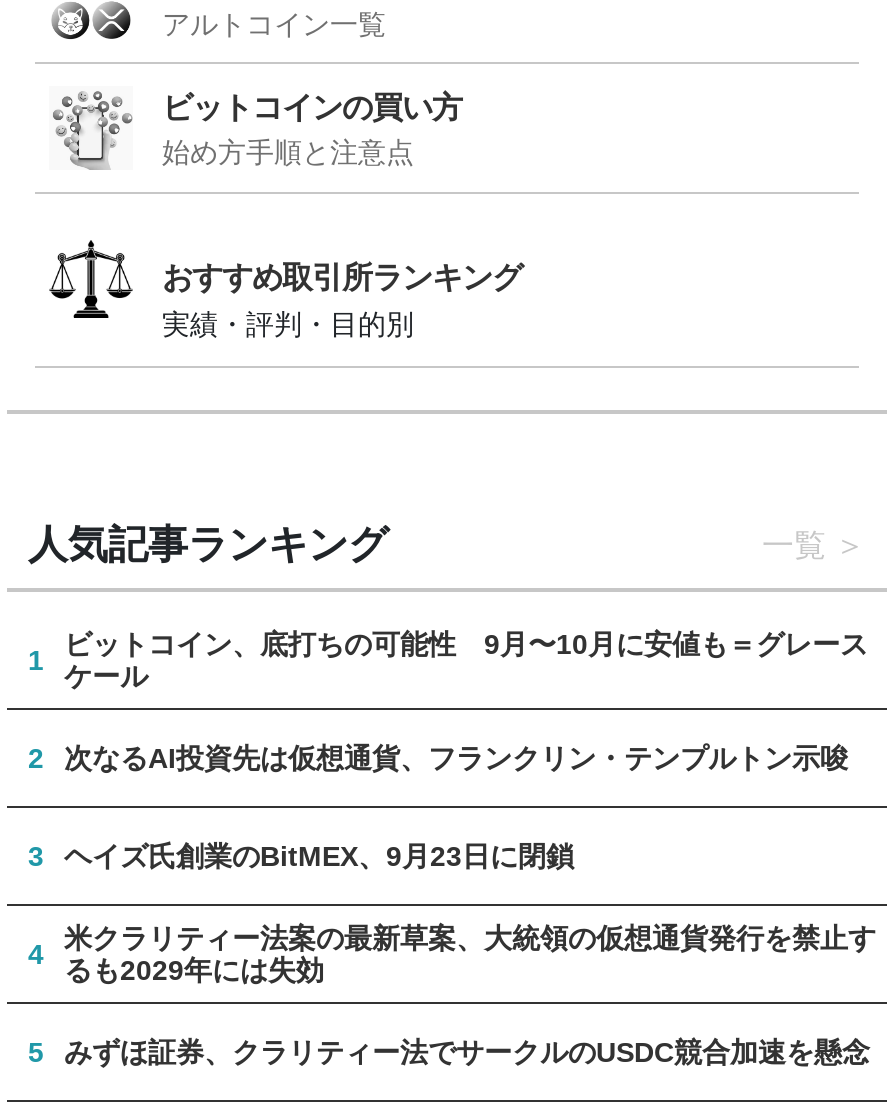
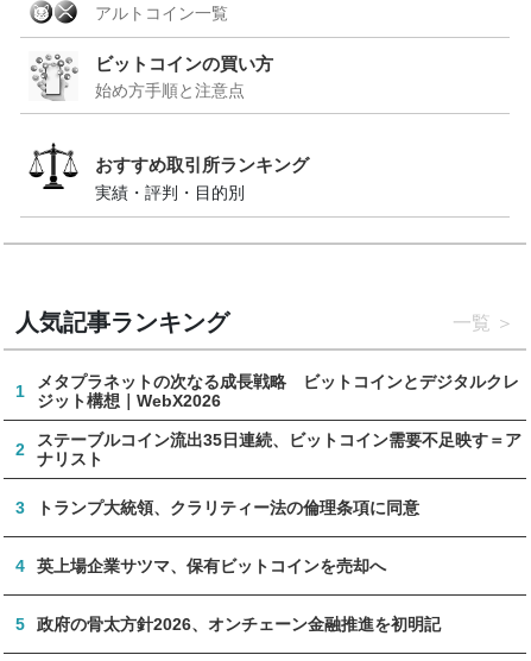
- ビットコイン、底打ちの可能性 9月〜10月に安値も＝グレース
- ケール
+ メタプラネットの次なる成長戦略 ビットコインとデジタルクレ
+ ジット構想｜WebX2026

- 次なるAI投資先は仮想通貨、フランクリン・テンプルトン示唆
+ ステーブルコイン流出35日連続、ビットコイン需要不足映す＝ア
+ ナリスト

- ヘイズ氏創業のBitMEX、9月23日に閉鎖
+ トランプ大統領、クラリティー法の倫理条項に同意

- 米クラリティー法案の最新草案、大統領の仮想通貨発行を禁止す
- るも2029年には失効
+ 英上場企業サツマ、保有ビットコインを売却へ

- みずほ証券、クラリティー法でサークルのUSDC競合加速を懸念
+ 政府の骨太方針2026、オンチェーン金融推進を初明記
